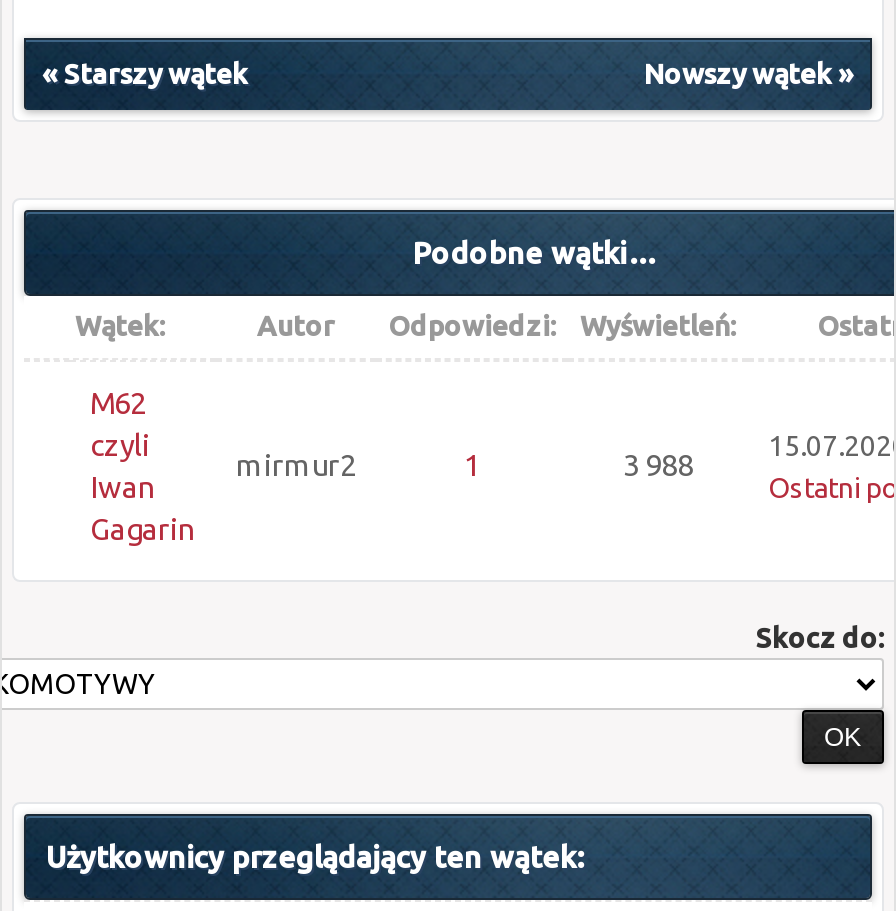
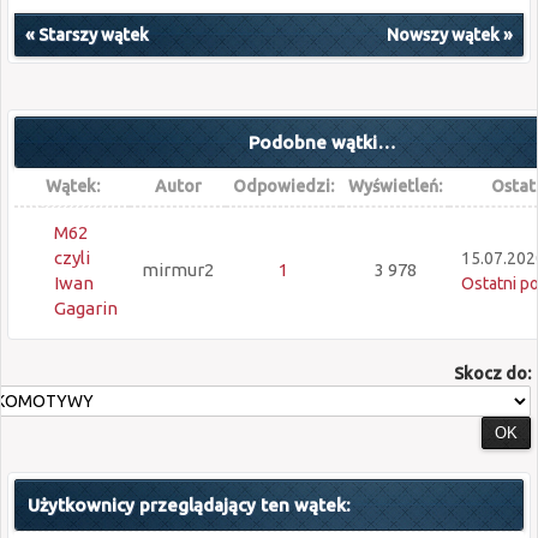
- 3 988
+ 3 978
